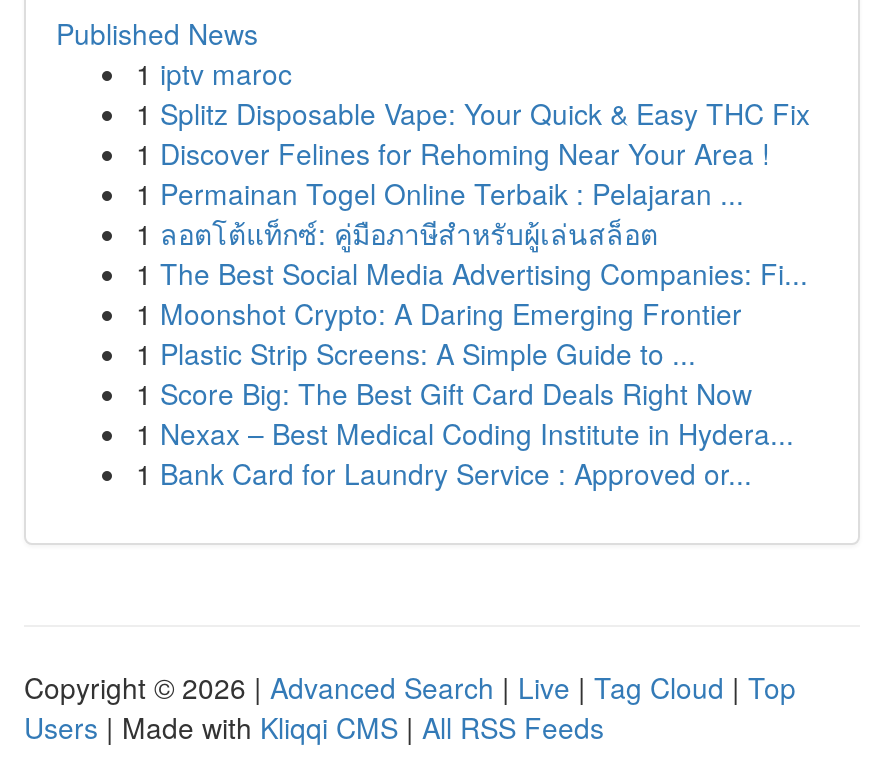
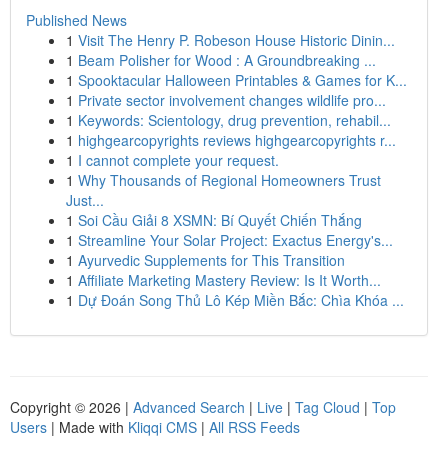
- 1 iptv maroc
- 1 Splitz Disposable Vape: Your Quick & Easy THC Fix
- 1 Discover Felines for Rehoming Near Your Area !
- 1 Permainan Togel Online Terbaik : Pelajaran ...
- 1 ลอตโต้แท็กซ์: คู่มือภาษีสำหรับผู้เล่นสล็อต
- 1 The Best Social Media Advertising Companies: Fi...
- 1 Moonshot Crypto: A Daring Emerging Frontier
- 1 Plastic Strip Screens: A Simple Guide to ...
- 1 Score Big: The Best Gift Card Deals Right Now
- 1 Nexax – Best Medical Coding Institute in Hydera...
- 1 Bank Card for Laundry Service : Approved or...
+ 1 Visit The Henry P. Robeson House Historic Dinin...
+ 1 Beam Polisher for Wood : A Groundbreaking ...
+ 1 Spooktacular Halloween Printables & Games for K...
+ 1 Private sector involvement changes wildlife pro...
+ 1 Keywords: Scientology, drug prevention, rehabil...
+ 1 highgearcopyrights reviews highgearcopyrights r...
+ 1 I cannot complete your request.
+ 1 Why Thousands of Regional Homeowners Trust
+ Just...
+ 1 Soi Cầu Giải 8 XSMN: Bí Quyết Chiến Thắng
+ 1 Streamline Your Solar Project: Exactus Energy's...
+ 1 Ayurvedic Supplements for This Transition
+ 1 Affiliate Marketing Mastery Review: Is It Worth...
+ 1 Dự Đoán Song Thủ Lô Kép Miền Bắc: Chìa Khóa ...
